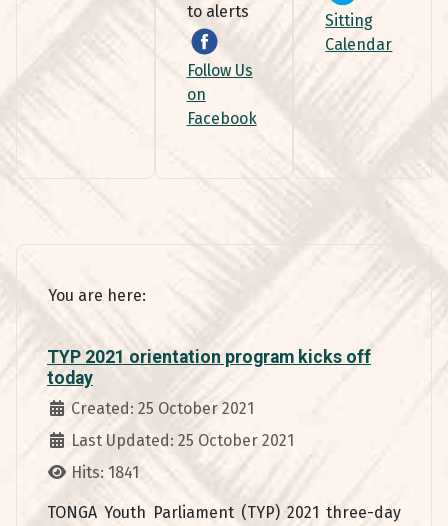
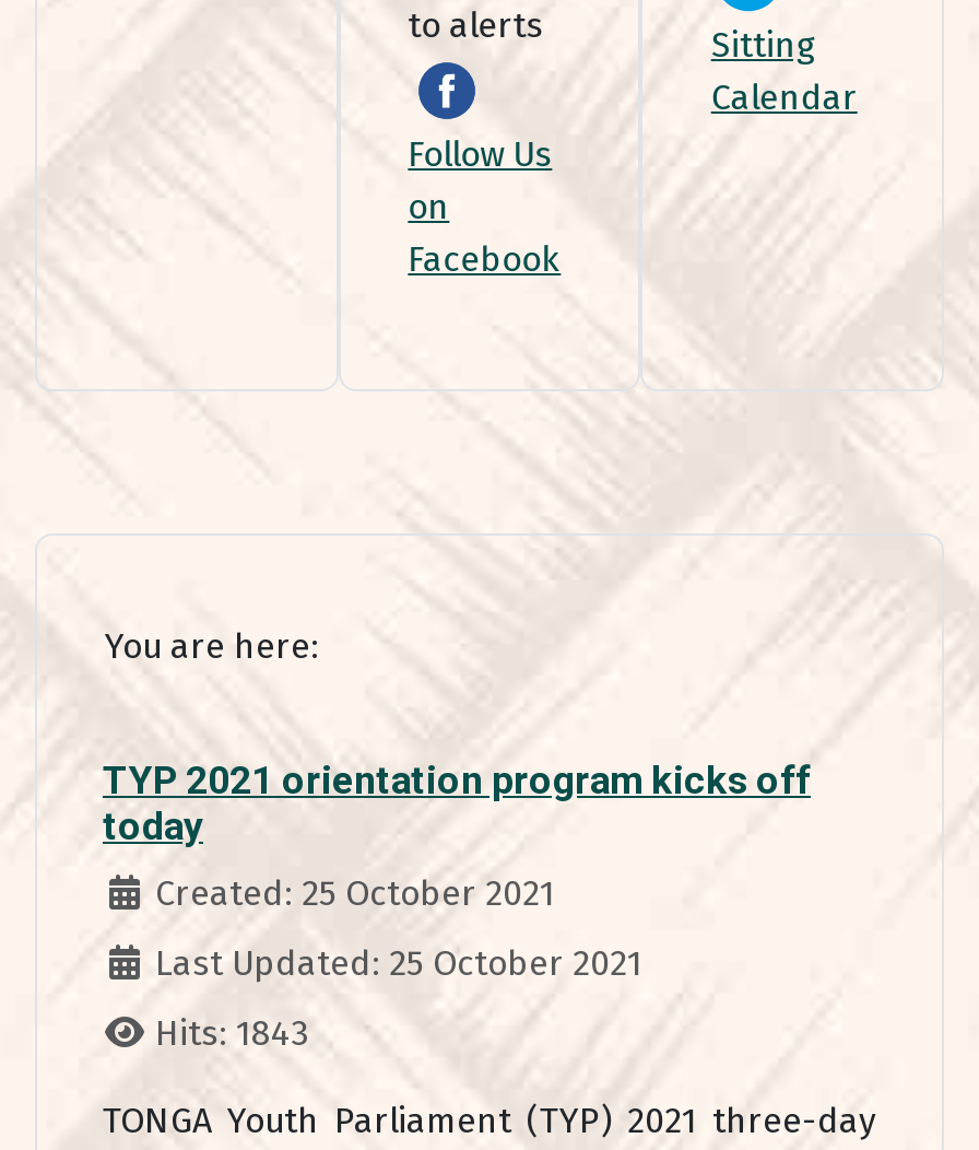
- Hits: 1841
+ Hits: 1843
